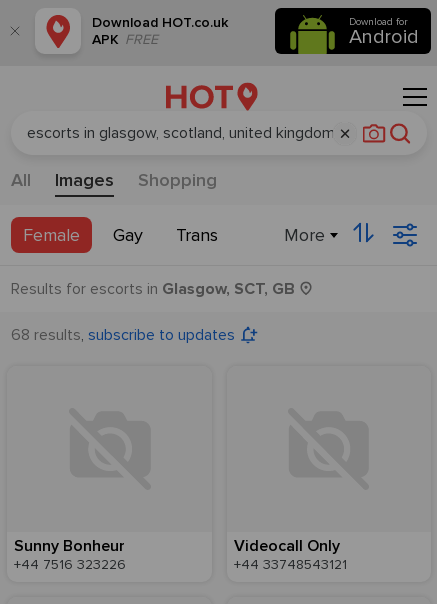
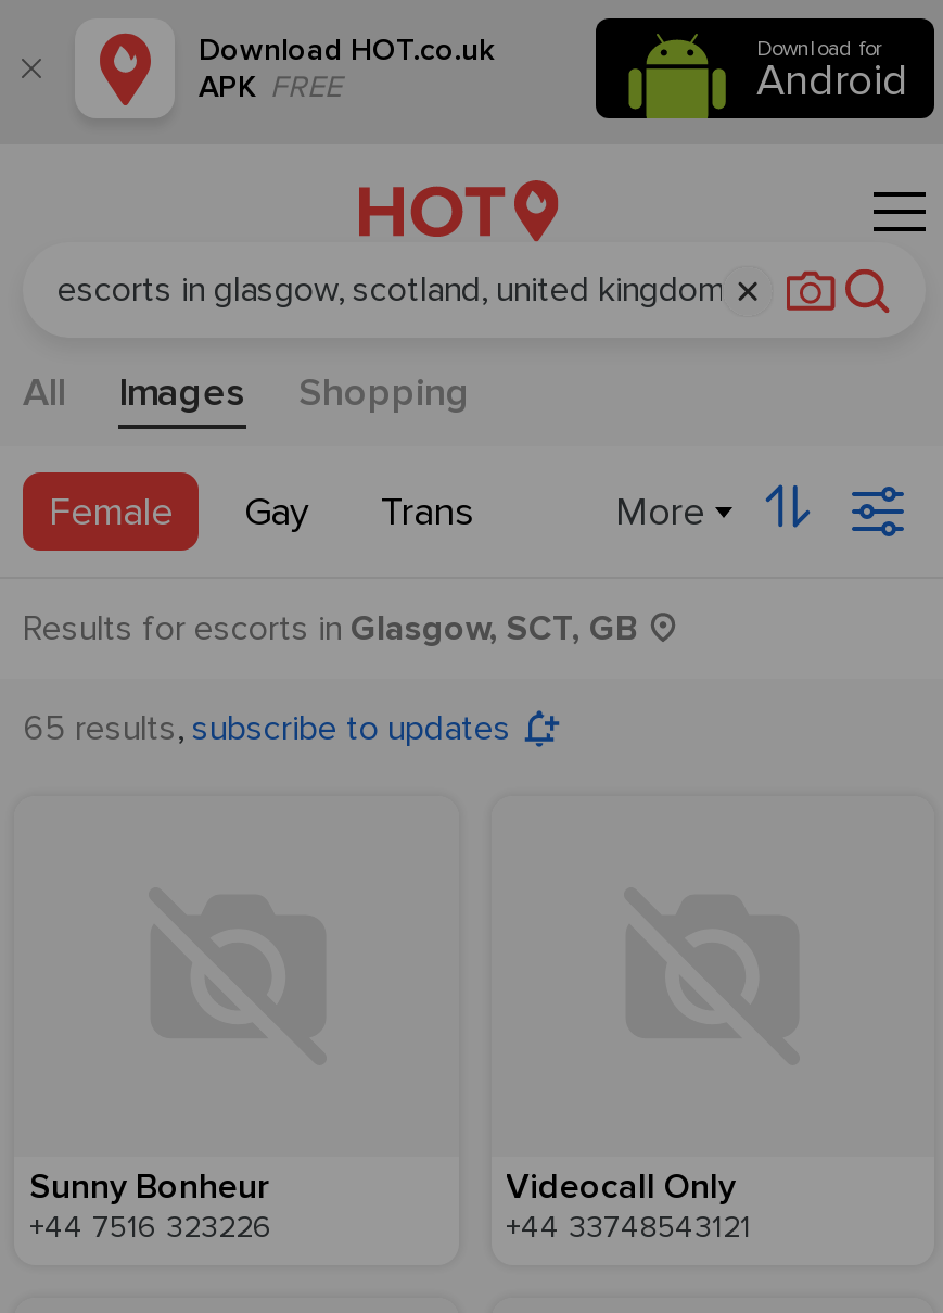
- 68 results, subscribe to updates
+ 65 results, subscribe to updates
